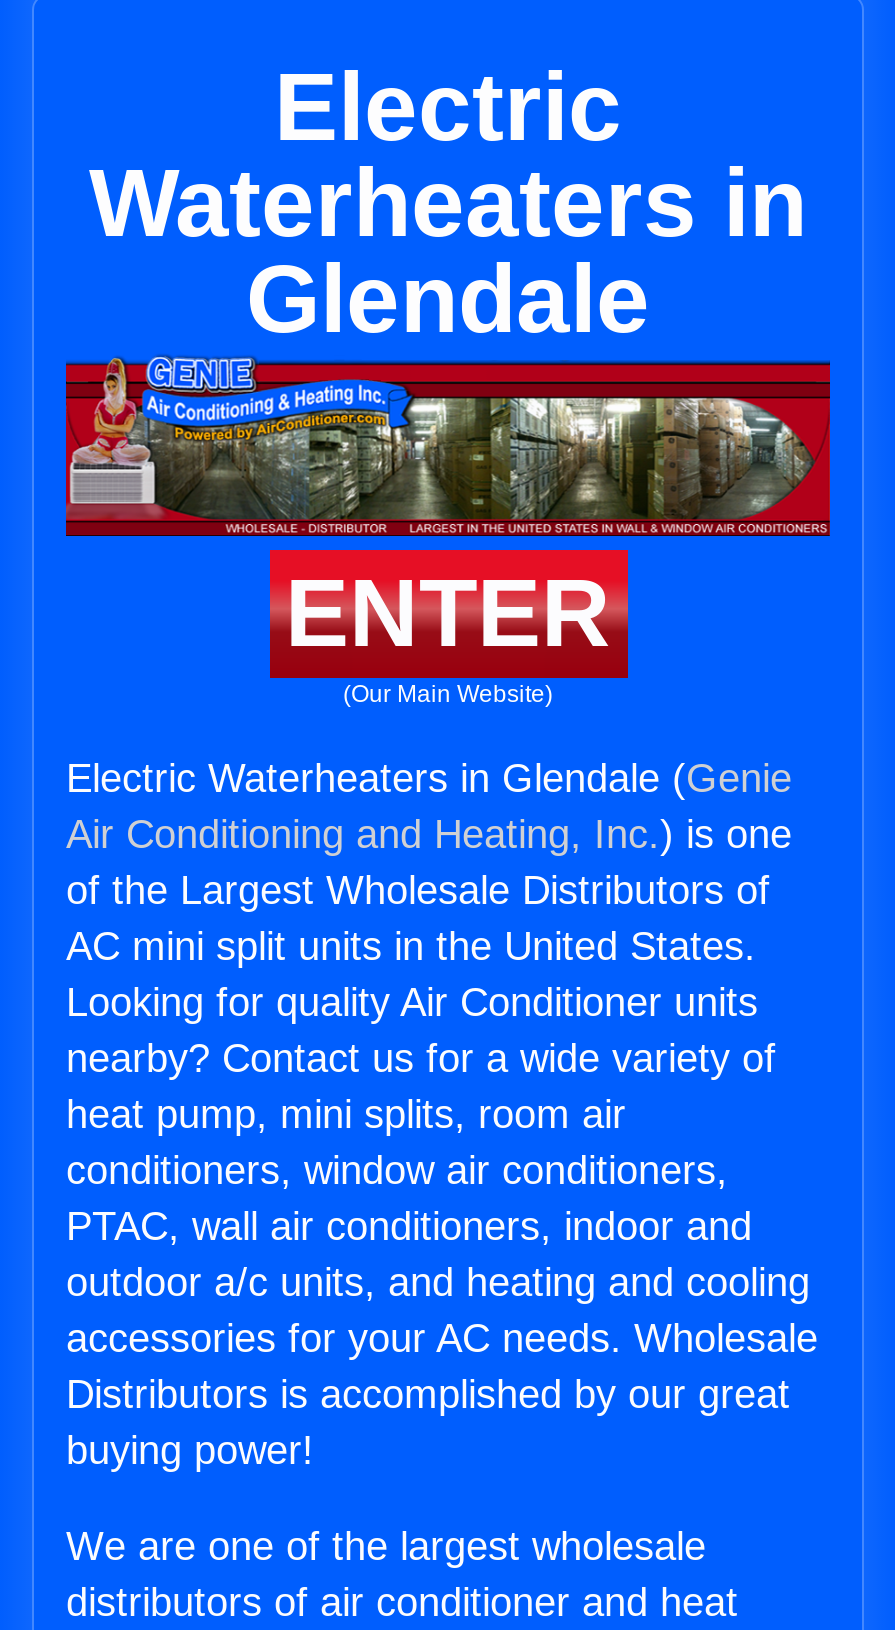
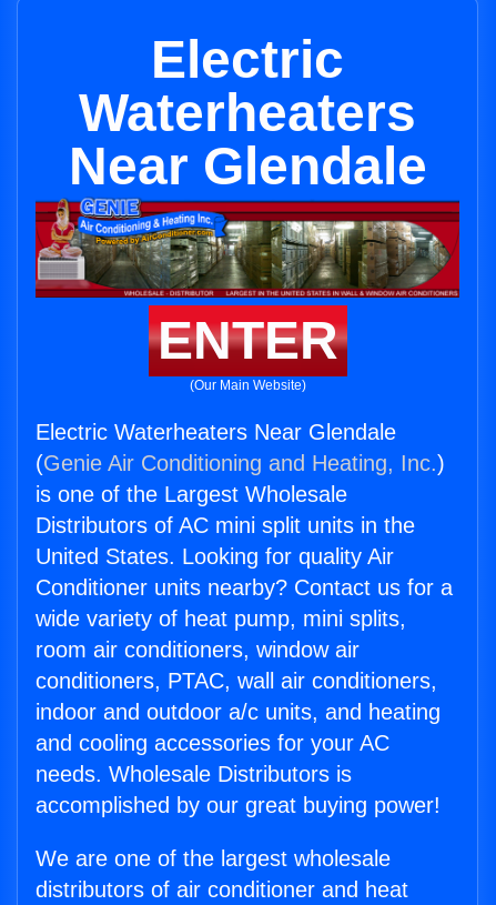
- Waterheaters in
- Glendale
+ Waterheaters
+ Near Glendale

- Electric Waterheaters in Glendale (Genie
- Air Conditioning and Heating, Inc.) is one
- of the Largest Wholesale Distributors of
- AC mini split units in the United States.
- Looking for quality Air Conditioner units
- nearby? Contact us for a wide variety of
- heat pump, mini splits, room air
- conditioners, window air conditioners,
- PTAC, wall air conditioners, indoor and
- outdoor a/c units, and heating and cooling
- accessories for your AC needs. Wholesale
- Distributors is accomplished by our great
- buying power!
+ Electric Waterheaters Near Glendale
+ (Genie Air Conditioning and Heating, Inc.)
+ is one of the Largest Wholesale
+ Distributors of AC mini split units in the
+ United States. Looking for quality Air
+ Conditioner units nearby? Contact us for a
+ wide variety of heat pump, mini splits,
+ room air conditioners, window air
+ conditioners, PTAC, wall air conditioners,
+ indoor and outdoor a/c units, and heating
+ and cooling accessories for your AC
+ needs. Wholesale Distributors is
+ accomplished by our great buying power!
